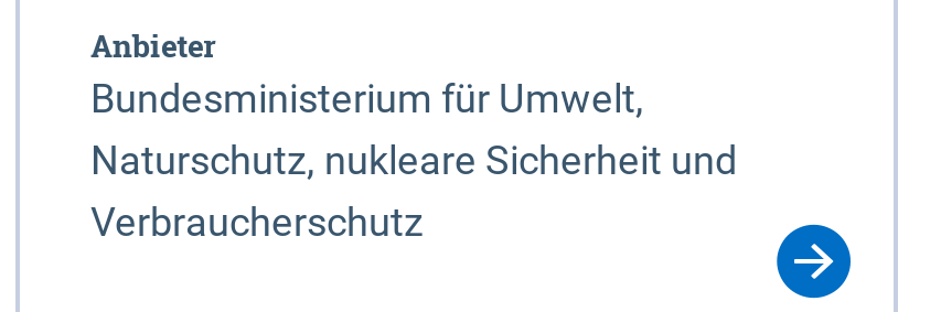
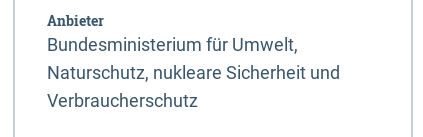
- [image]
